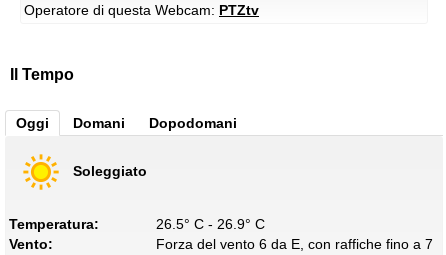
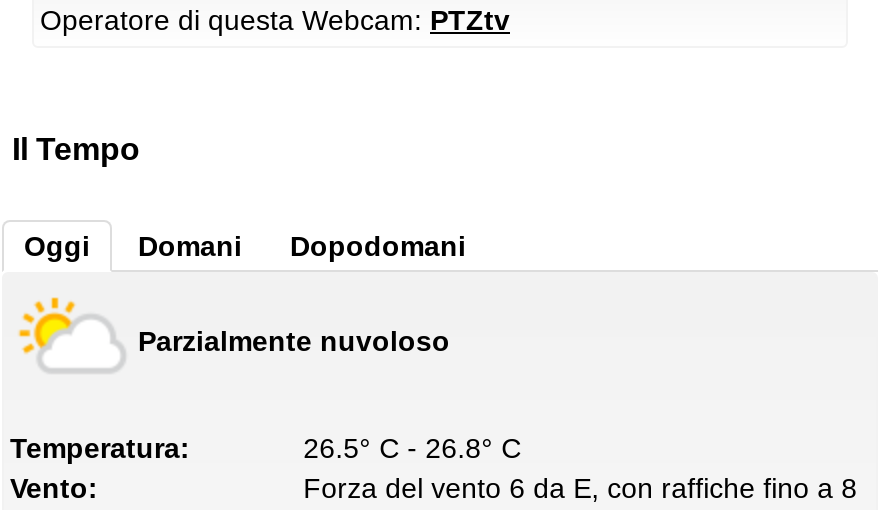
- [image]
- Soleggiato
+ [image]
+ Parzialmente nuvoloso

- 26.5° C - 26.9° C
+ 26.5° C - 26.8° C

- Forza del vento 6 da E, con raffiche fino a 7
+ Forza del vento 6 da E, con raffiche fino a 8
